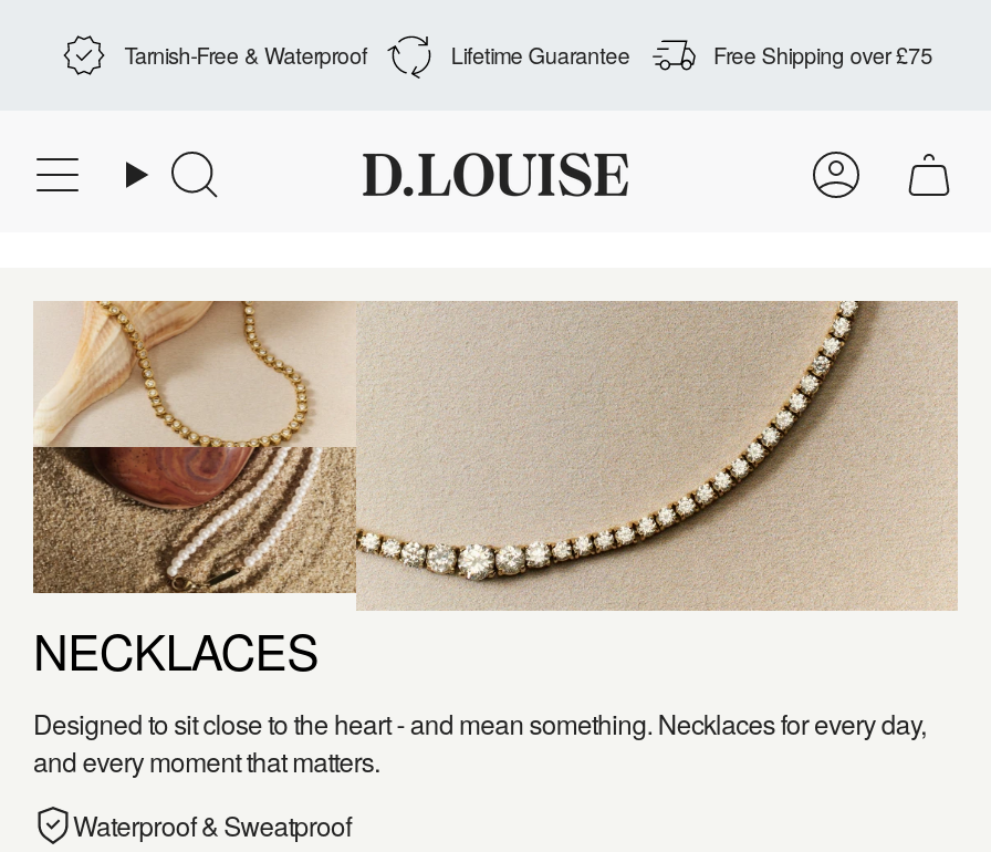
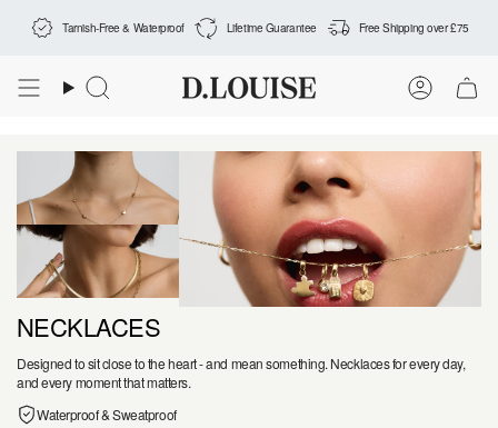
- [image]
+ [image]
